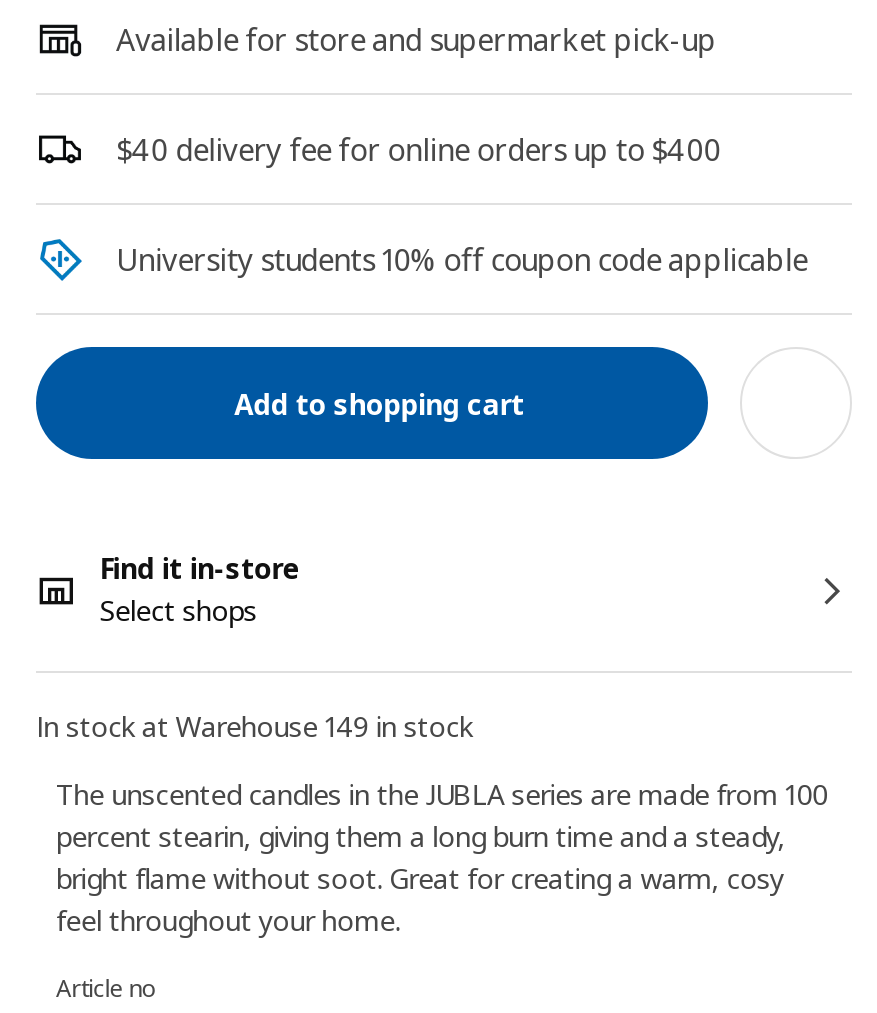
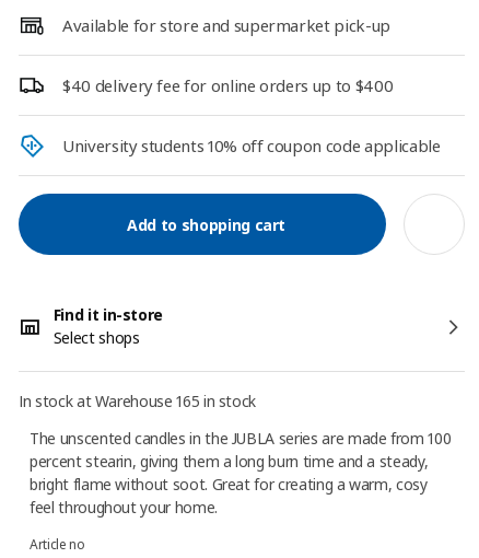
- In stock at Warehouse 149 in stock
+ In stock at Warehouse 165 in stock
